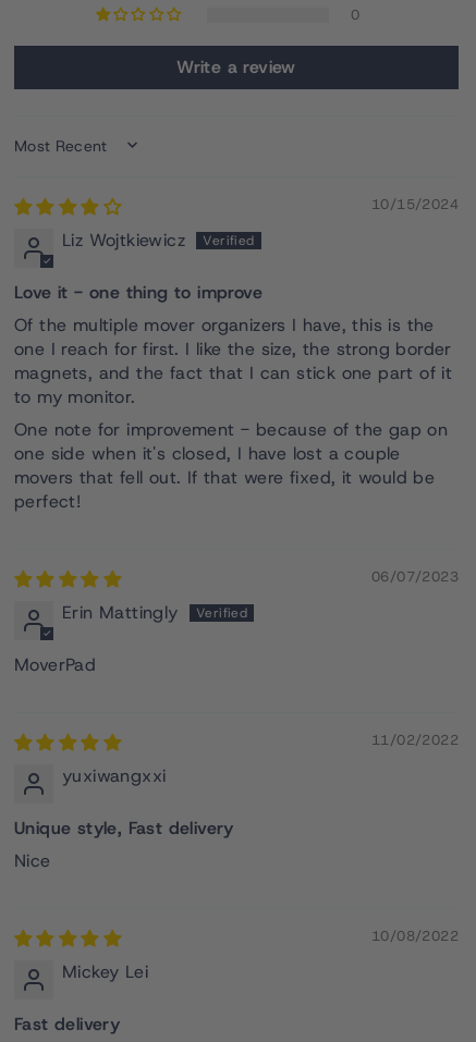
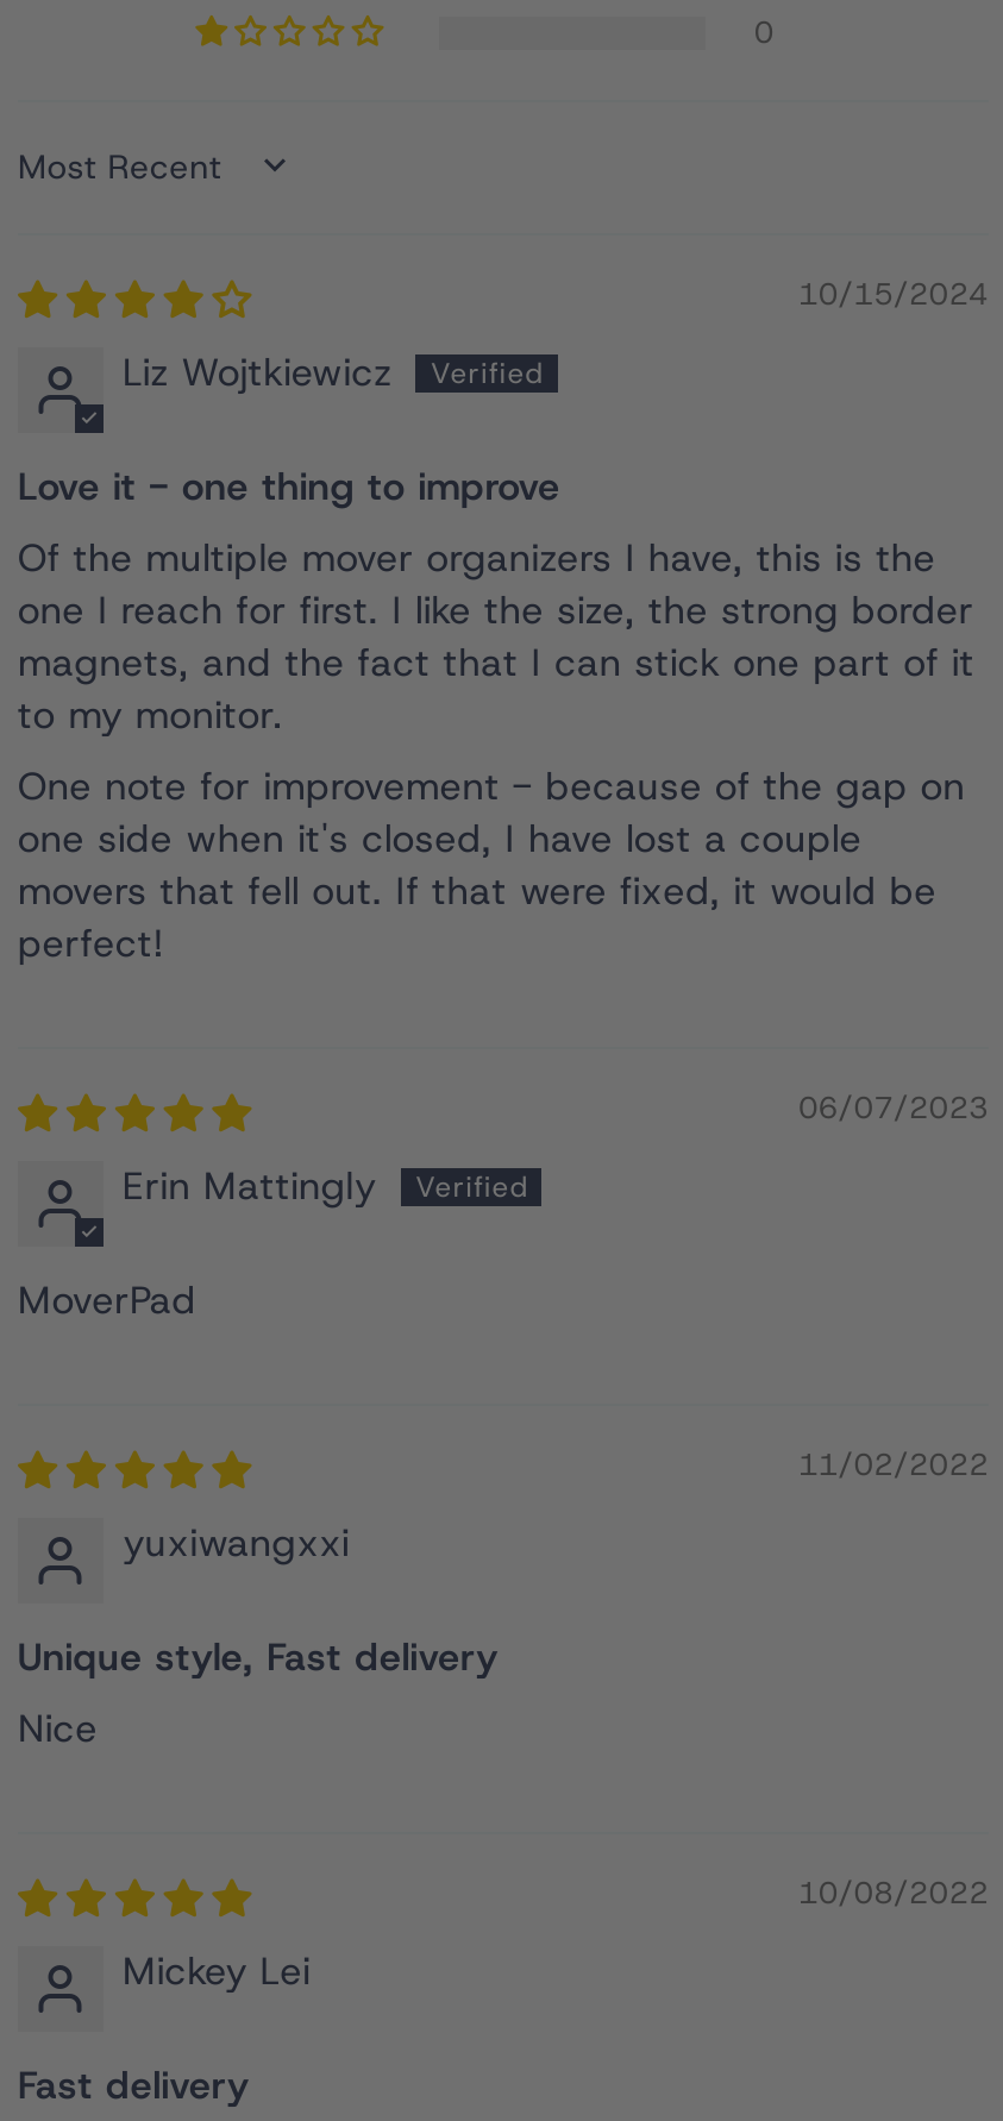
- Write a review
